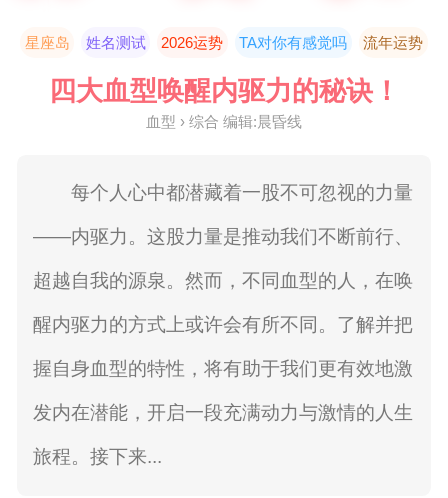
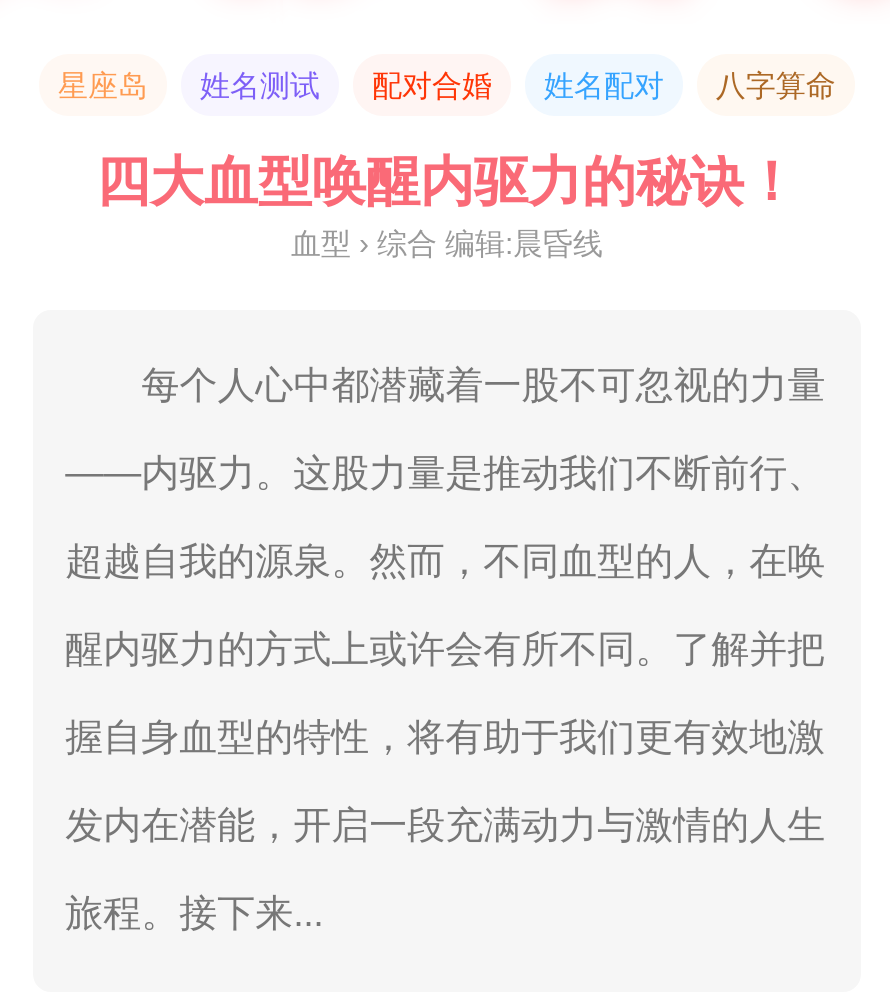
- 2026运势
- TA对你有感觉吗
- 流年运势
+ 配对合婚
+ 姓名配对
+ 八字算命
